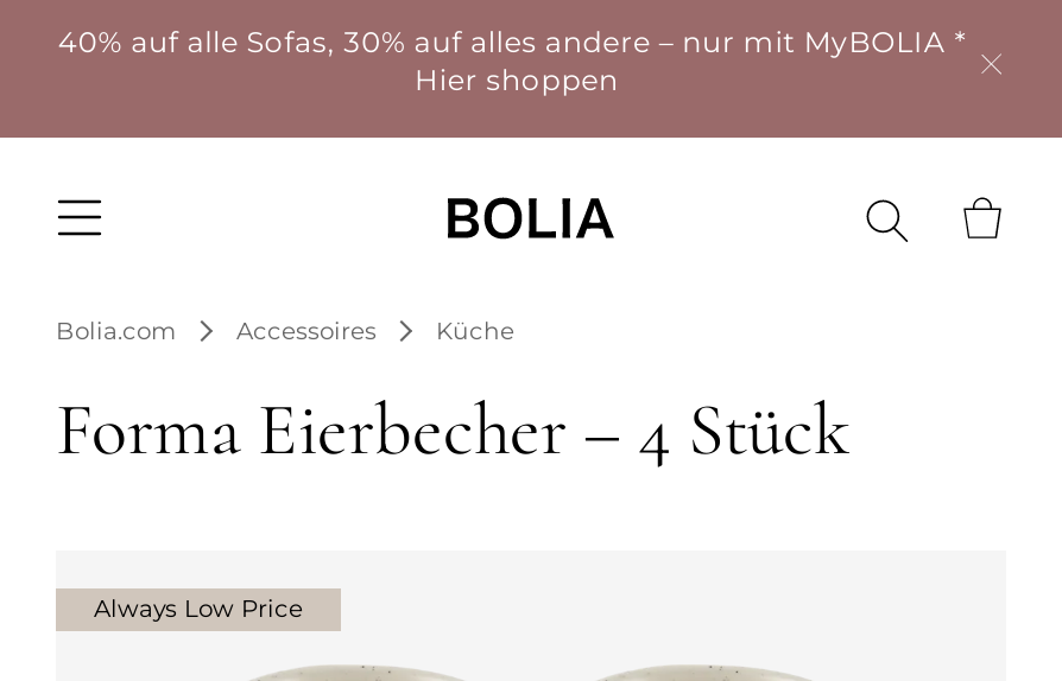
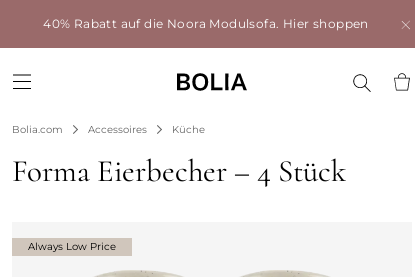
- 40% auf alle Sofas, 30% auf alles andere – nur mit MyBOLIA *
- Hier shoppen
+ 40% Rabatt auf die Noora Modulsofa. Hier shoppen
